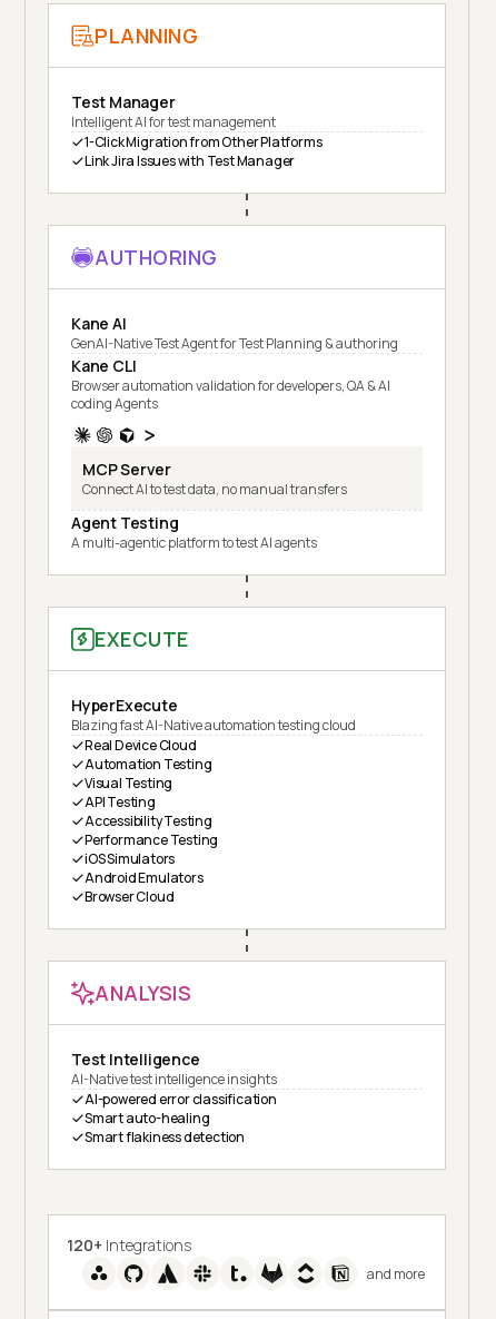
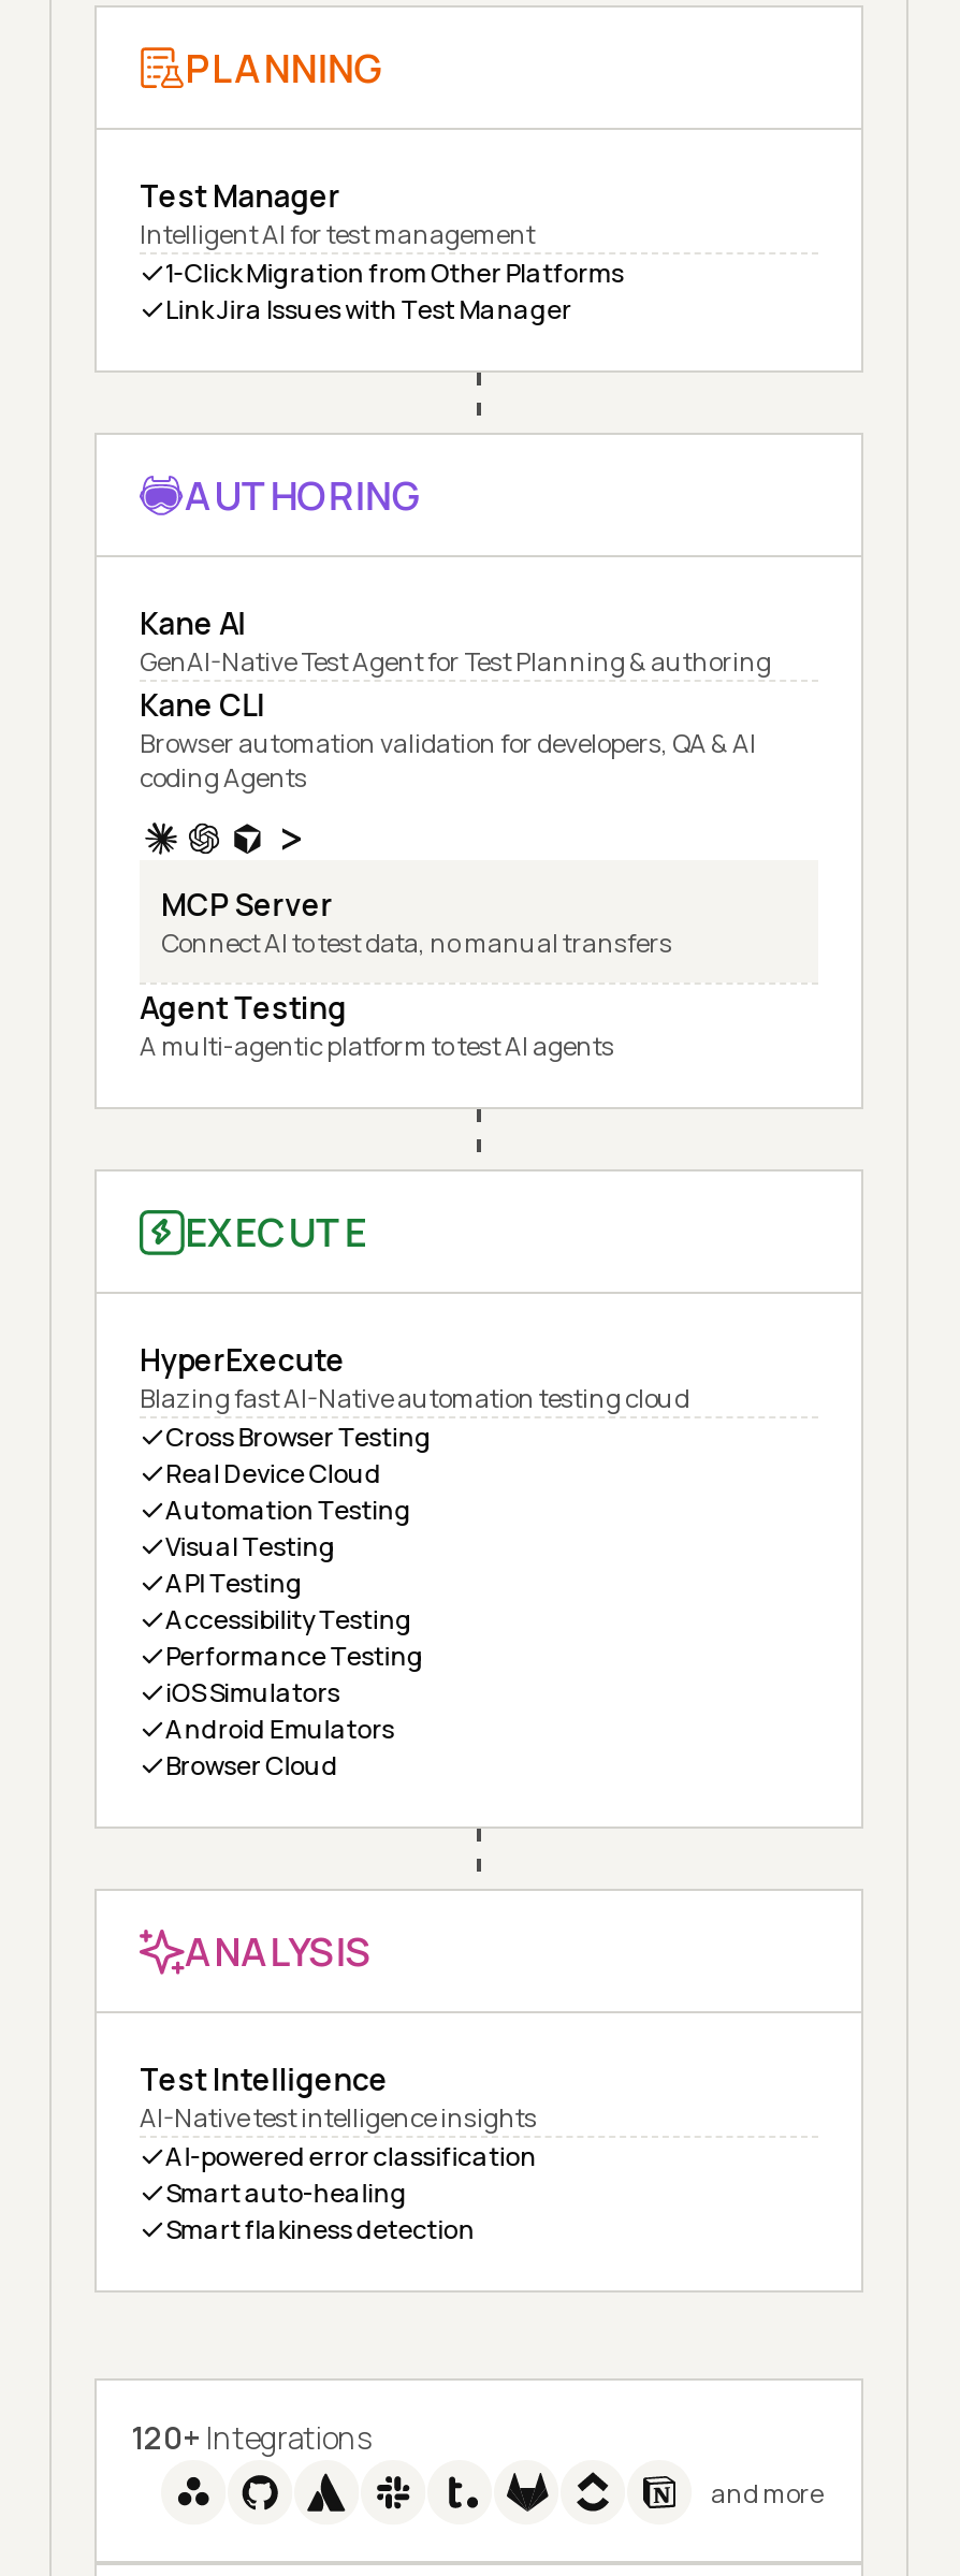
+ Cross Browser Testing
